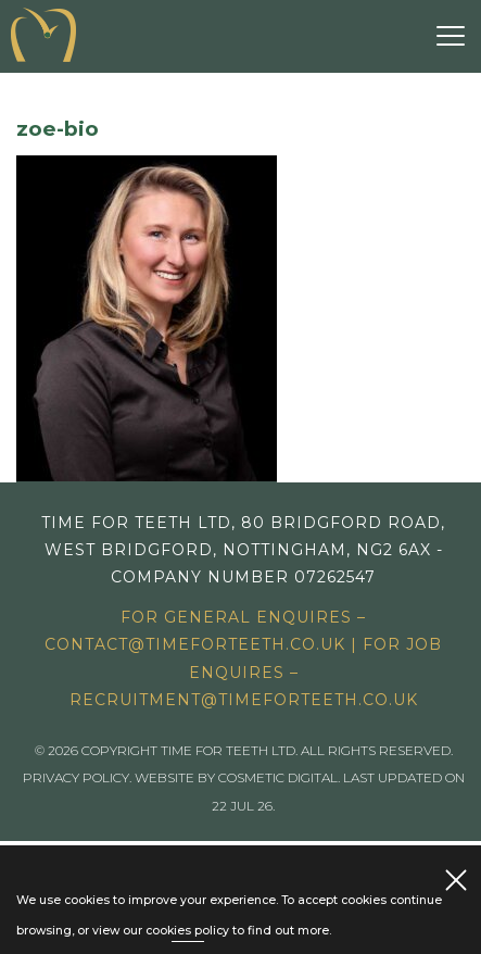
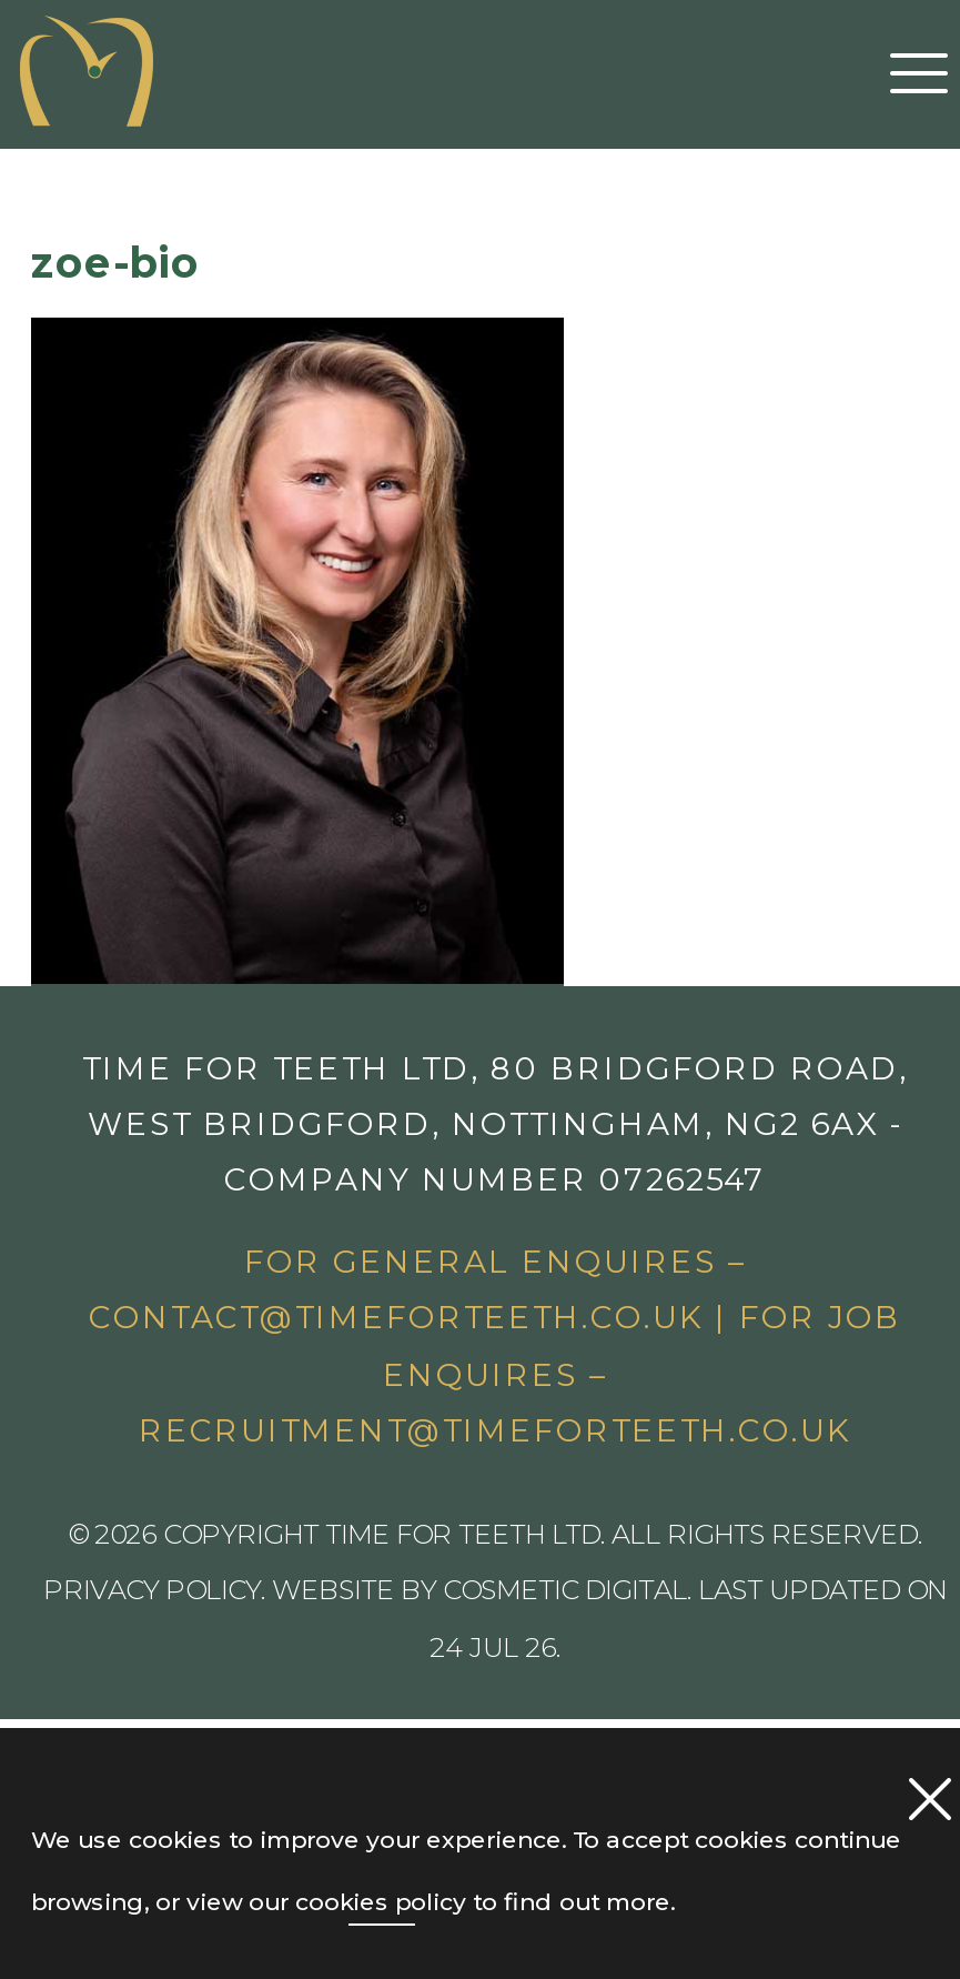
- 22 JUL 26.
+ 24 JUL 26.
